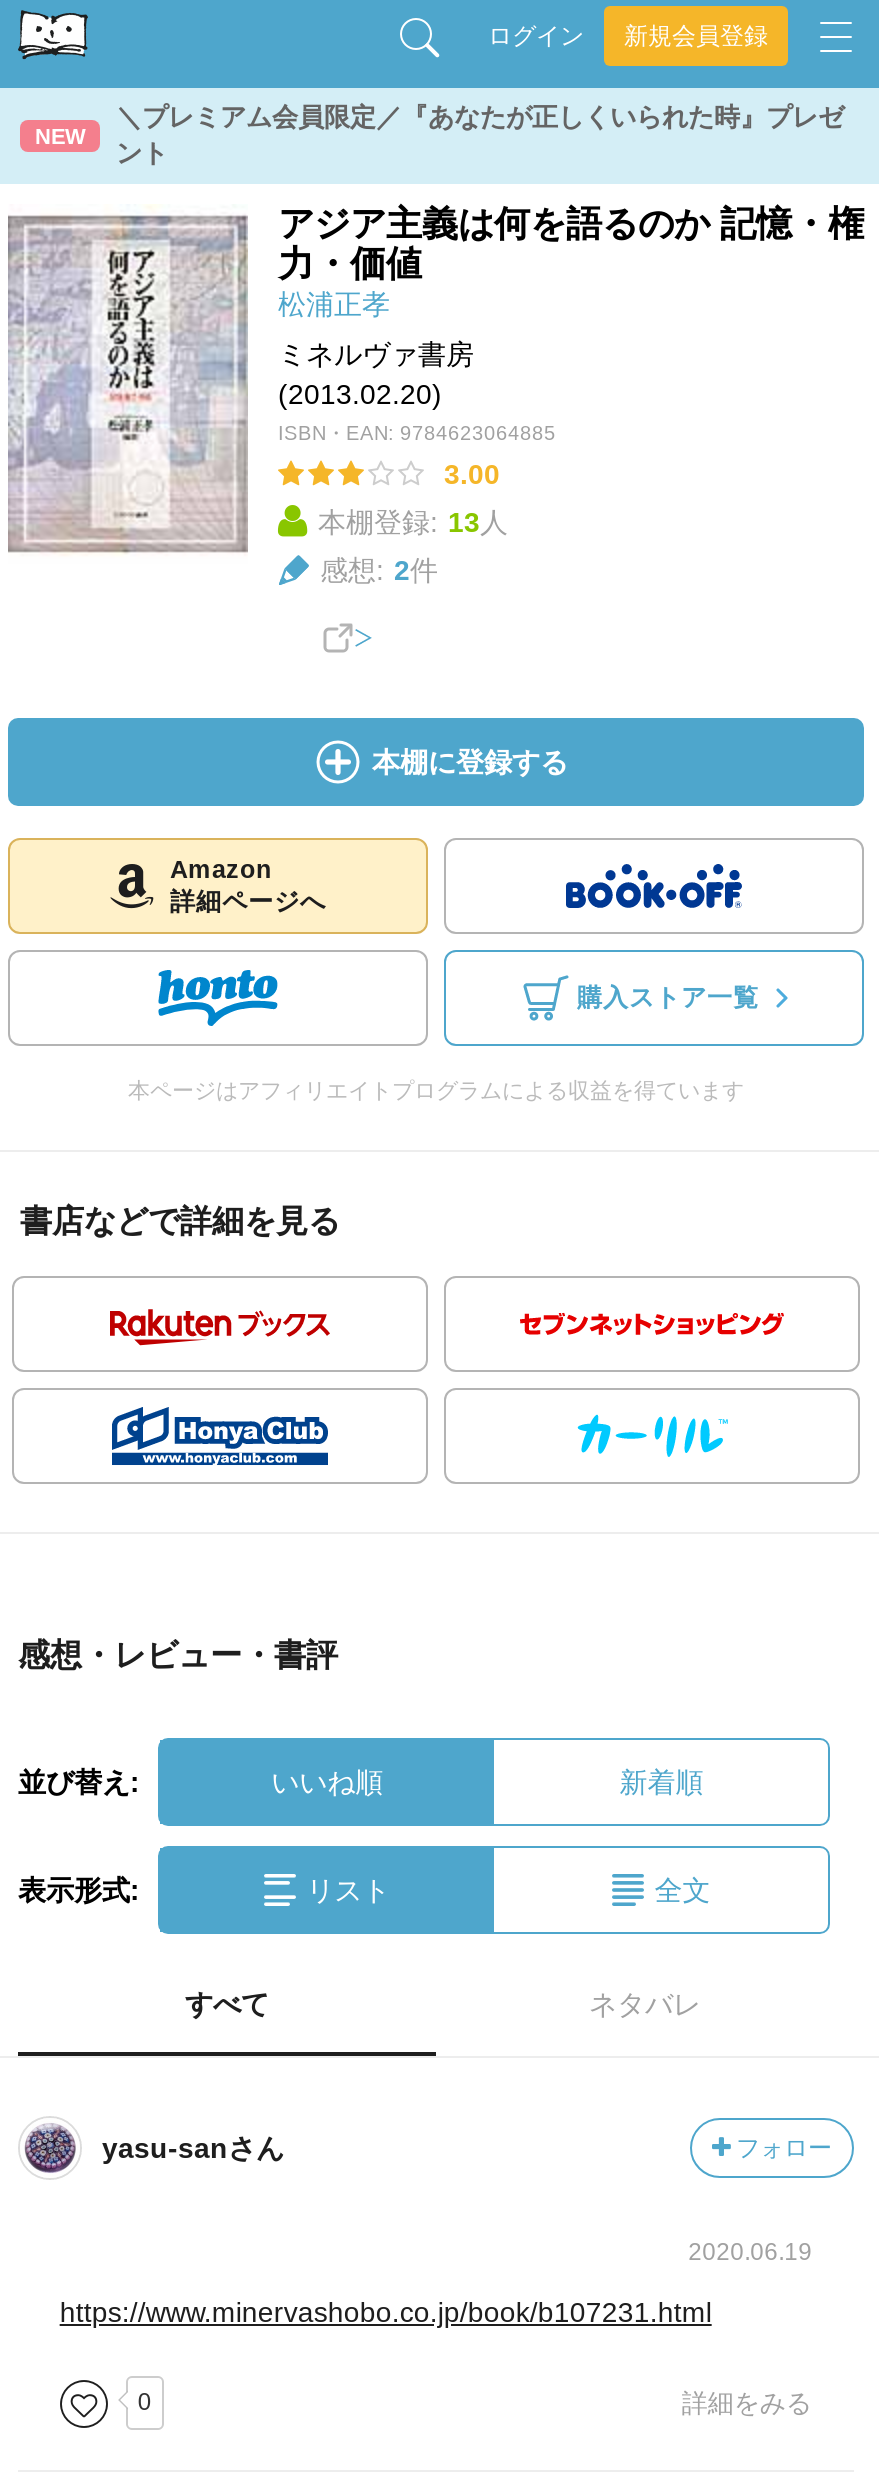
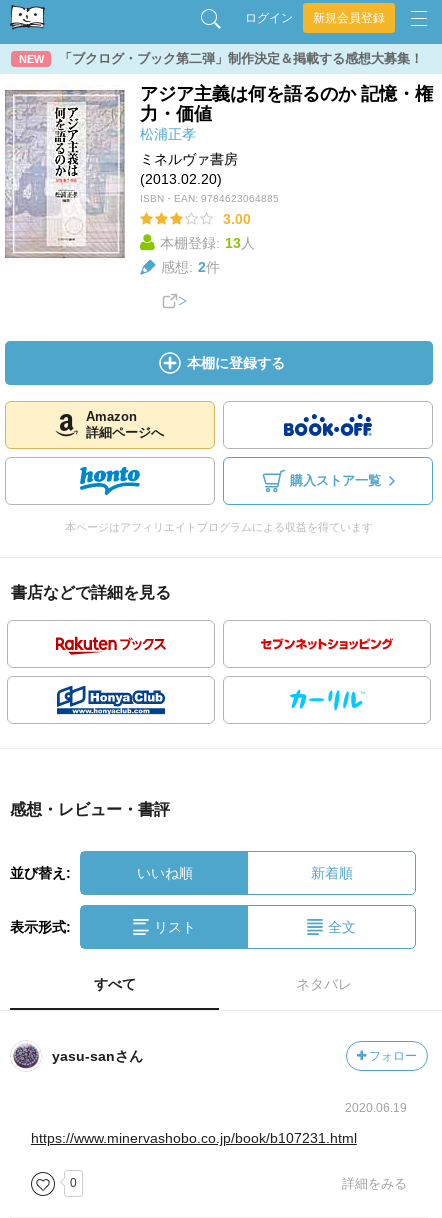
- ＼プレミアム会員限定／『あなたが正しくいられた時』プレゼ
- ント
+ 「ブクログ・ブック第二弾」制作決定＆掲載する感想大募集！
